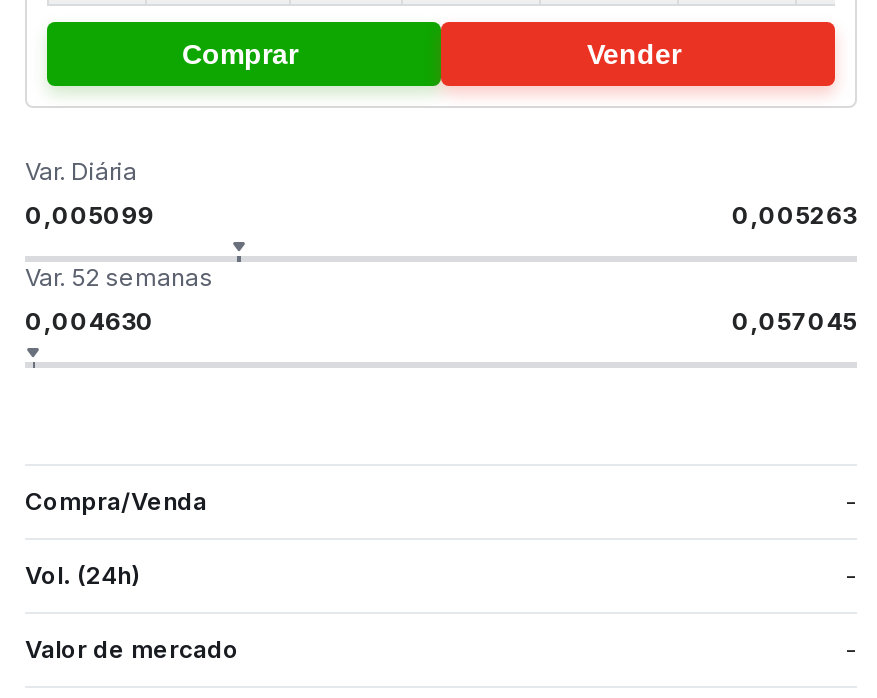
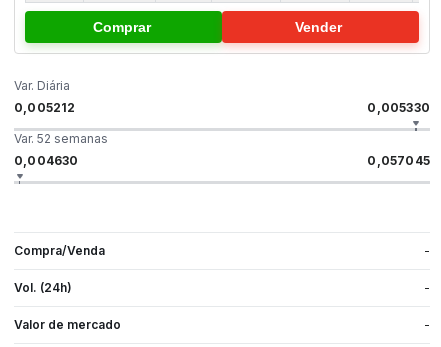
- 0,005099
+ 0,005212

- 0,005263
+ 0,005330
